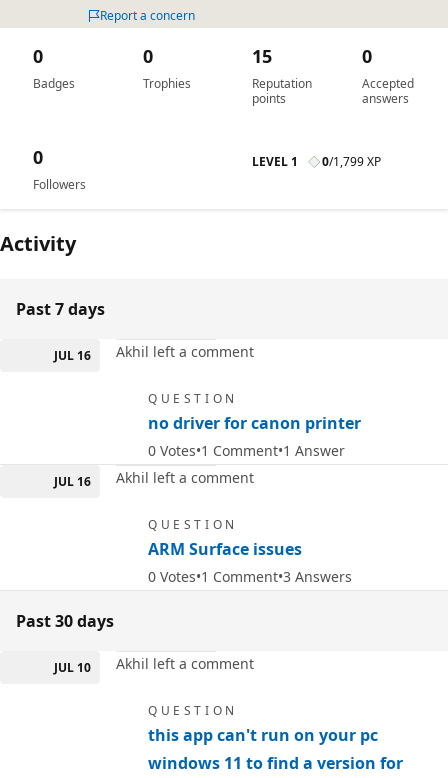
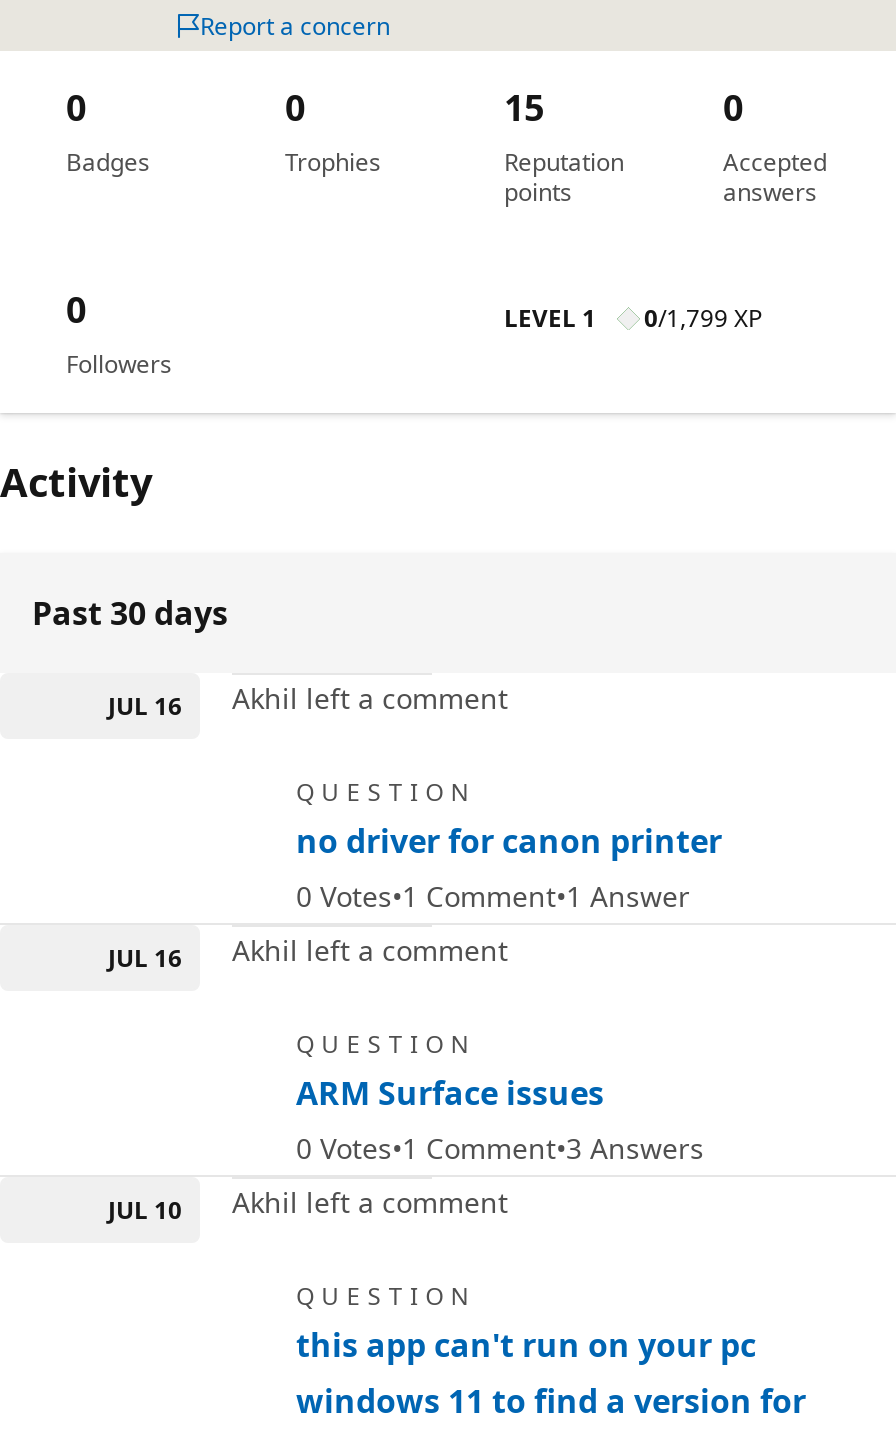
- Past 7 days
+ Past 30 days

- Past 30 days
